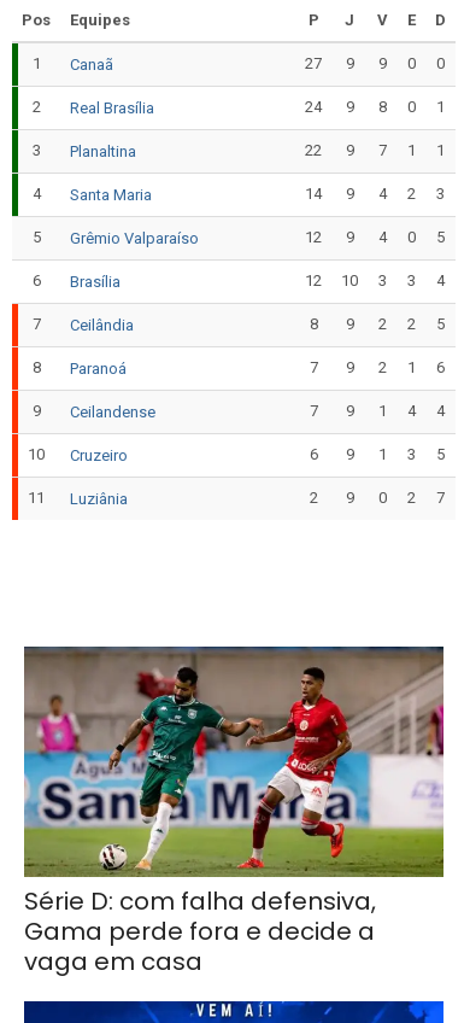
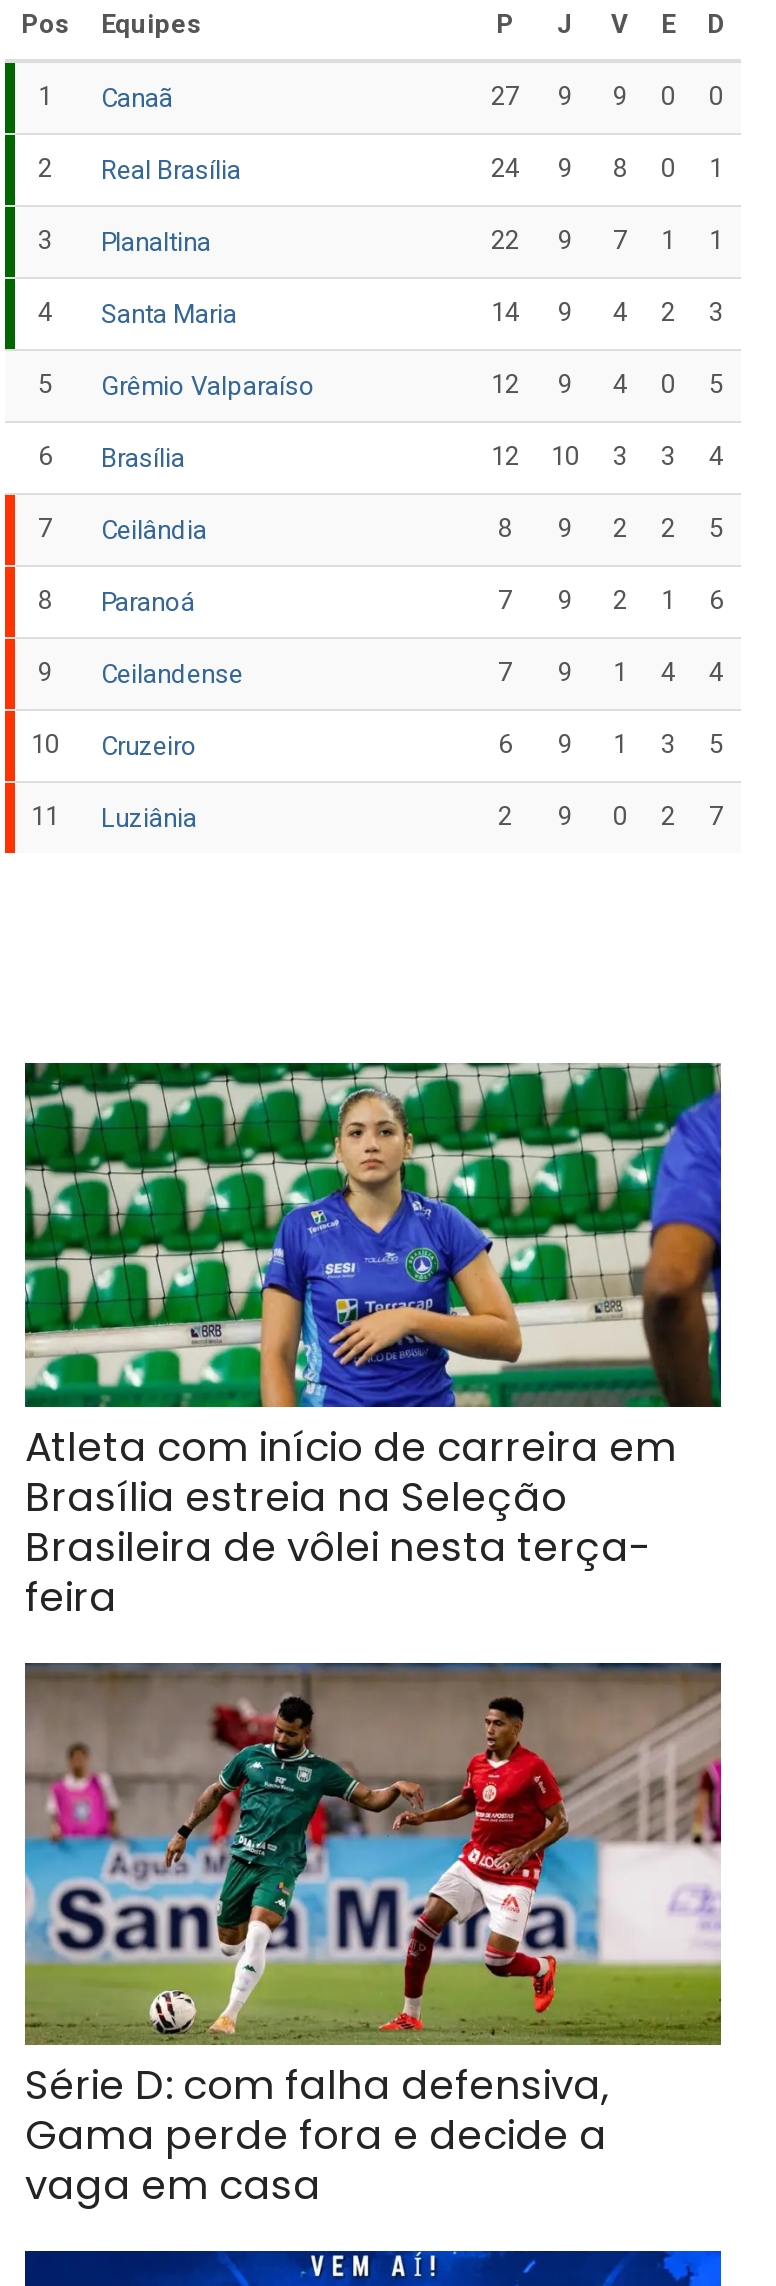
+ [image]
+ Atleta com início de carreira em
+ Brasília estreia na Seleção
+ Brasileira de vôlei nesta terça-
+ feira
